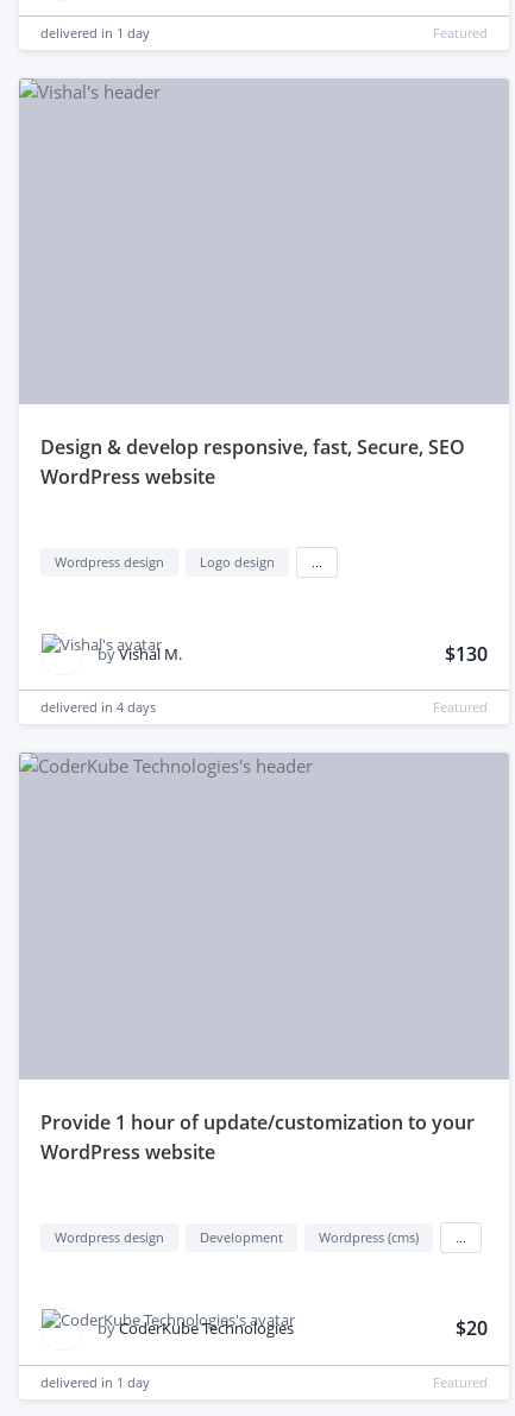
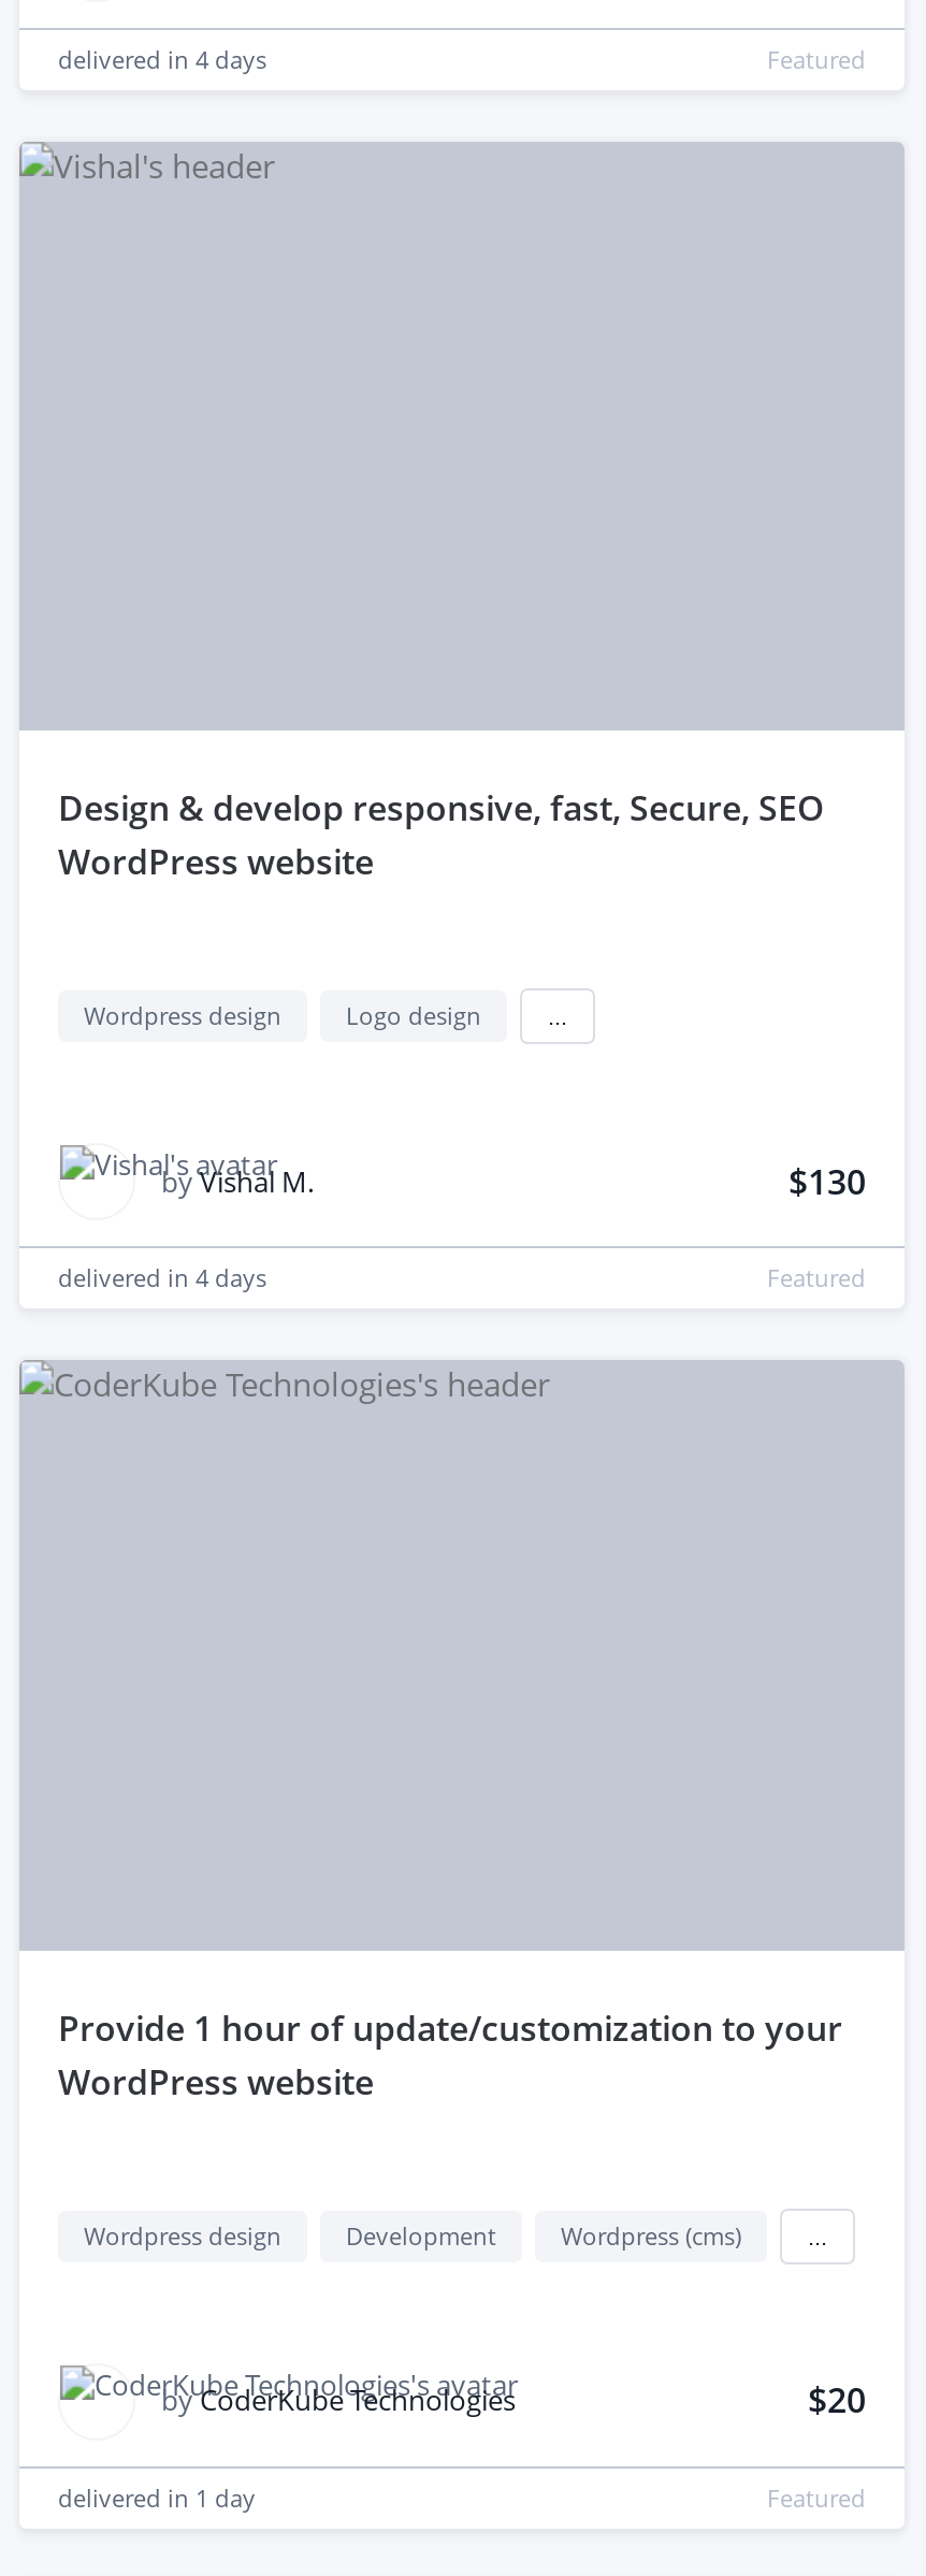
- delivered in 1 day
+ delivered in 4 days
